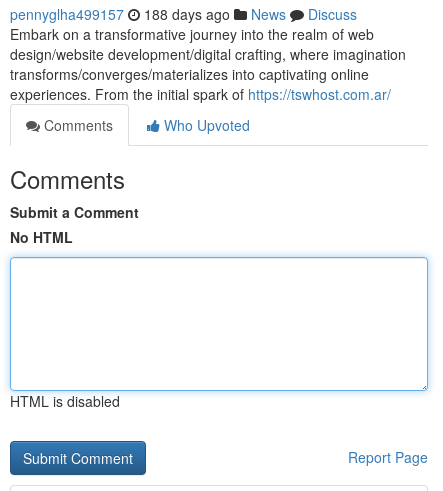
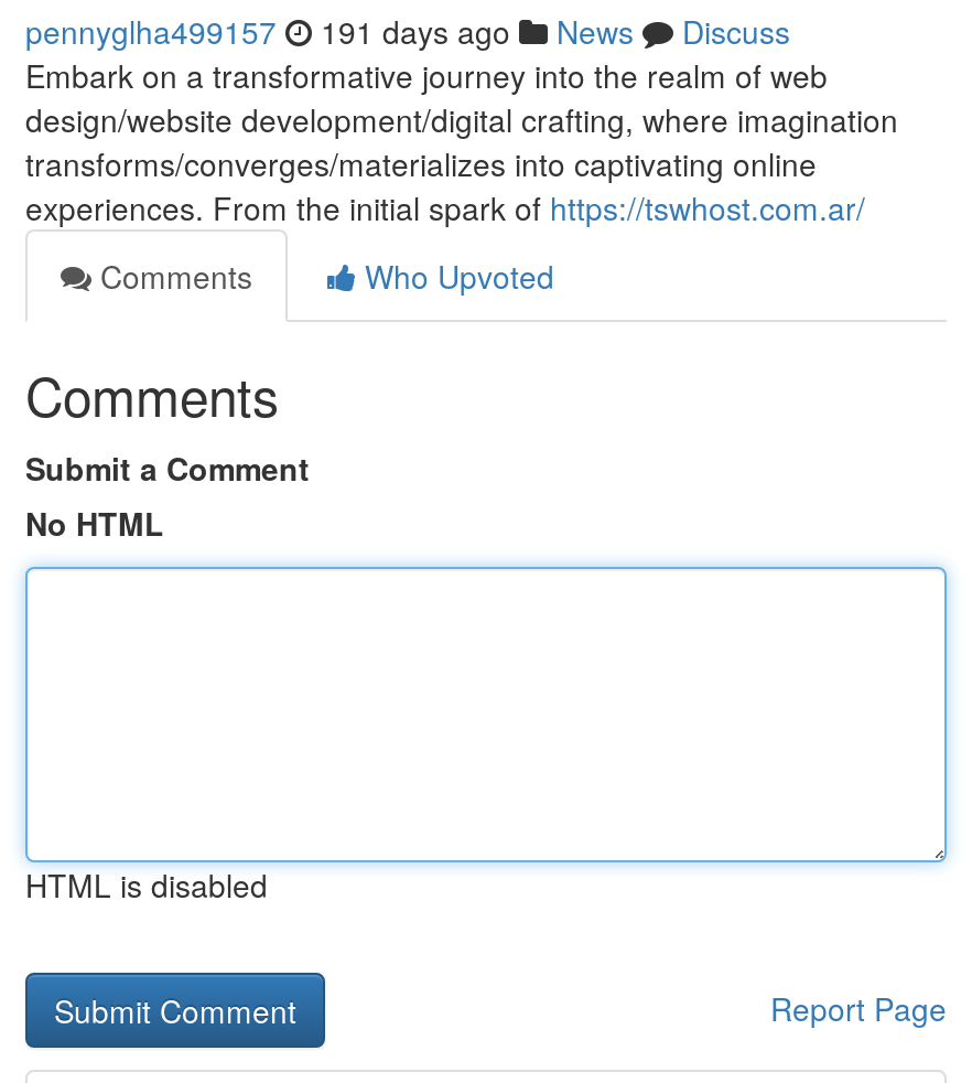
- pennyglha499157 188 days ago News Discuss
+ pennyglha499157 191 days ago News Discuss
